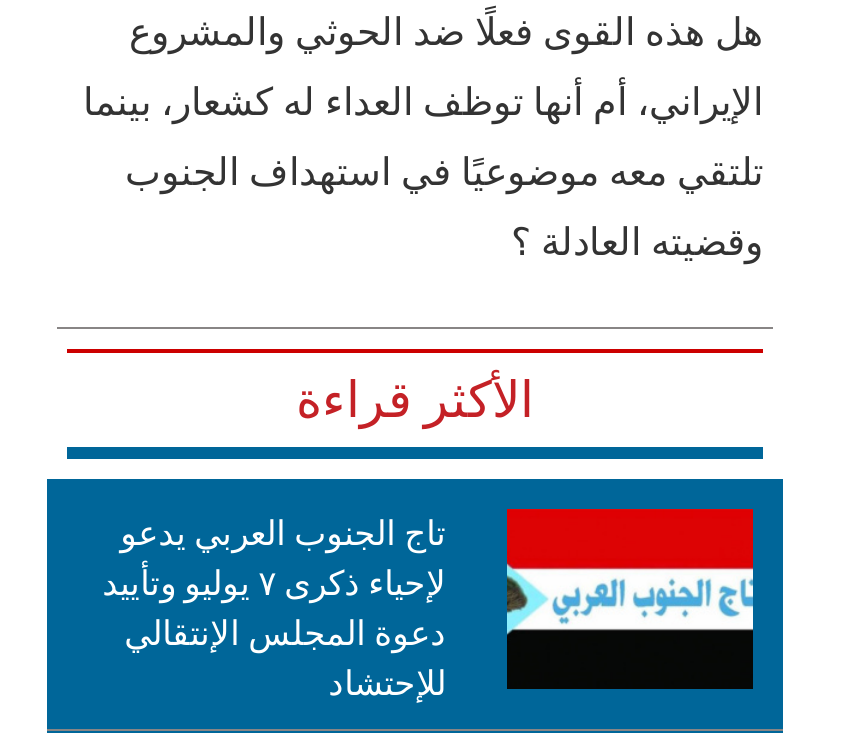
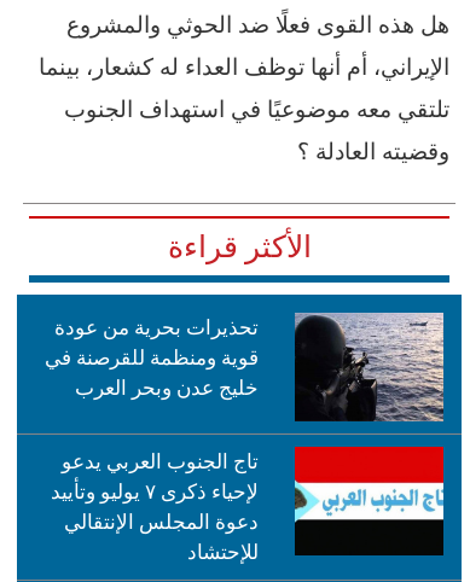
+ [image]
+ تحذيرات بحرية من عودة
+ قوية ومنظمة للقرصنة في
+ خليج عدن وبحر العرب
